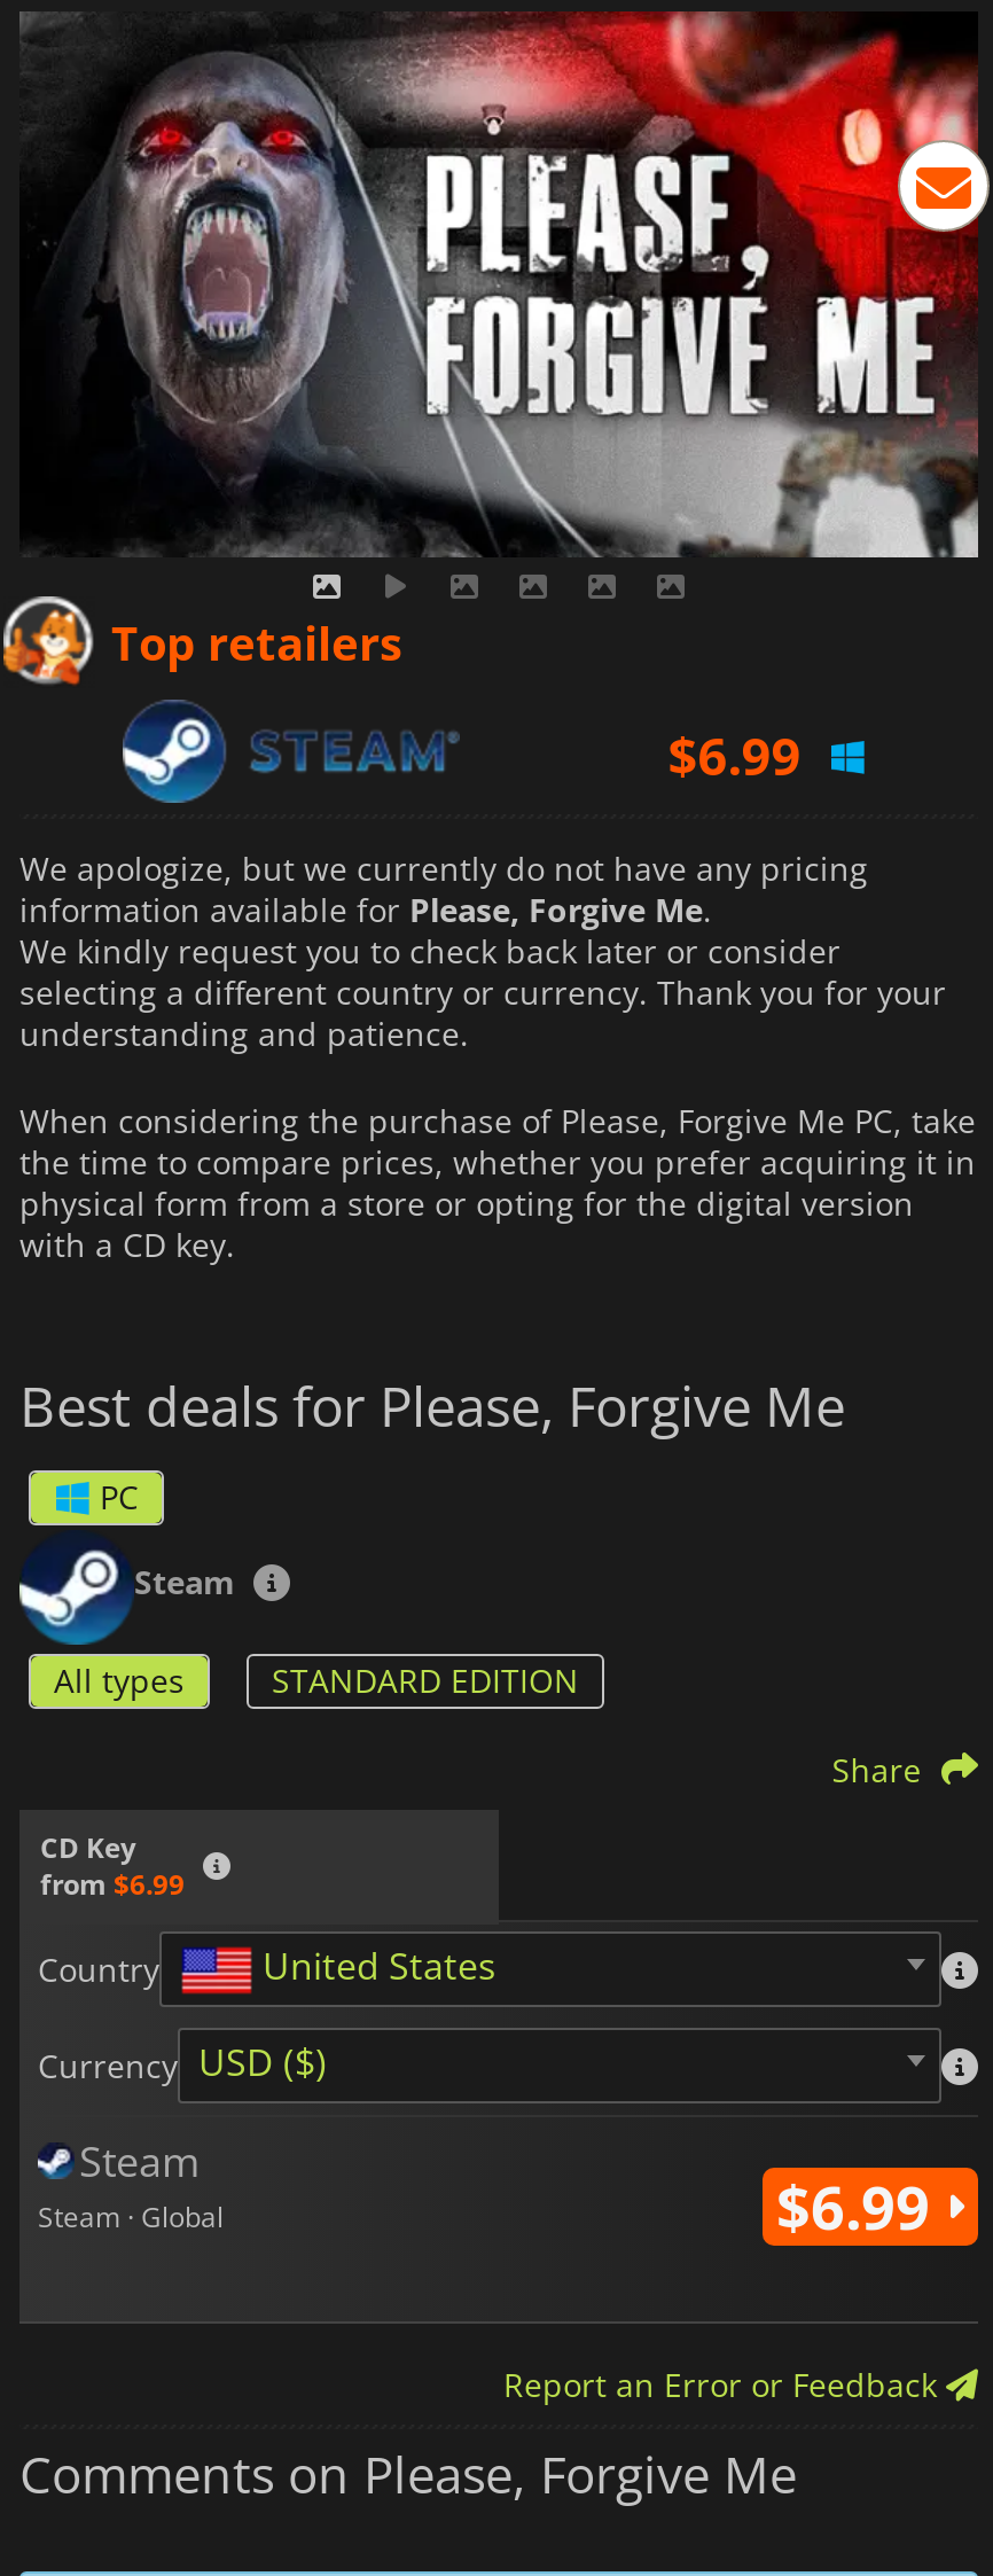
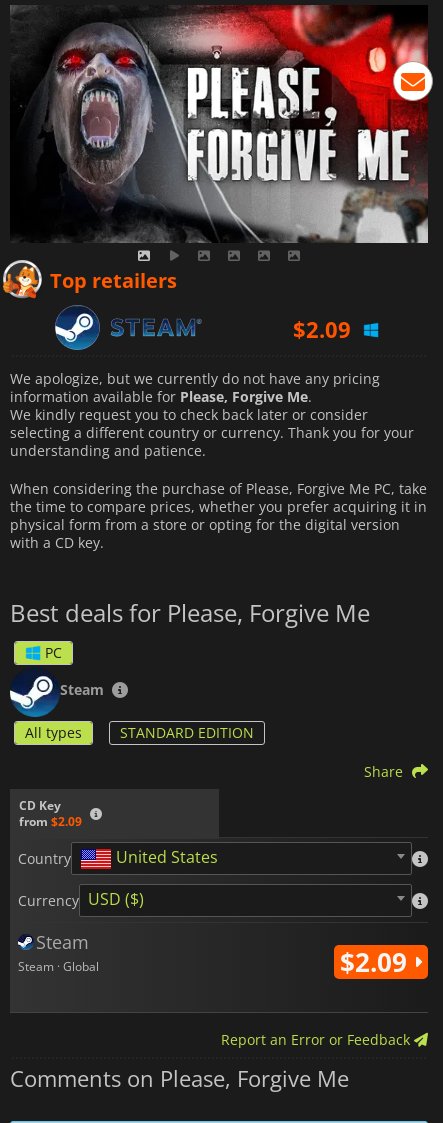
- $6.99
+ $2.09

- from $6.99
+ from $2.09

- $6.99
+ $2.09
